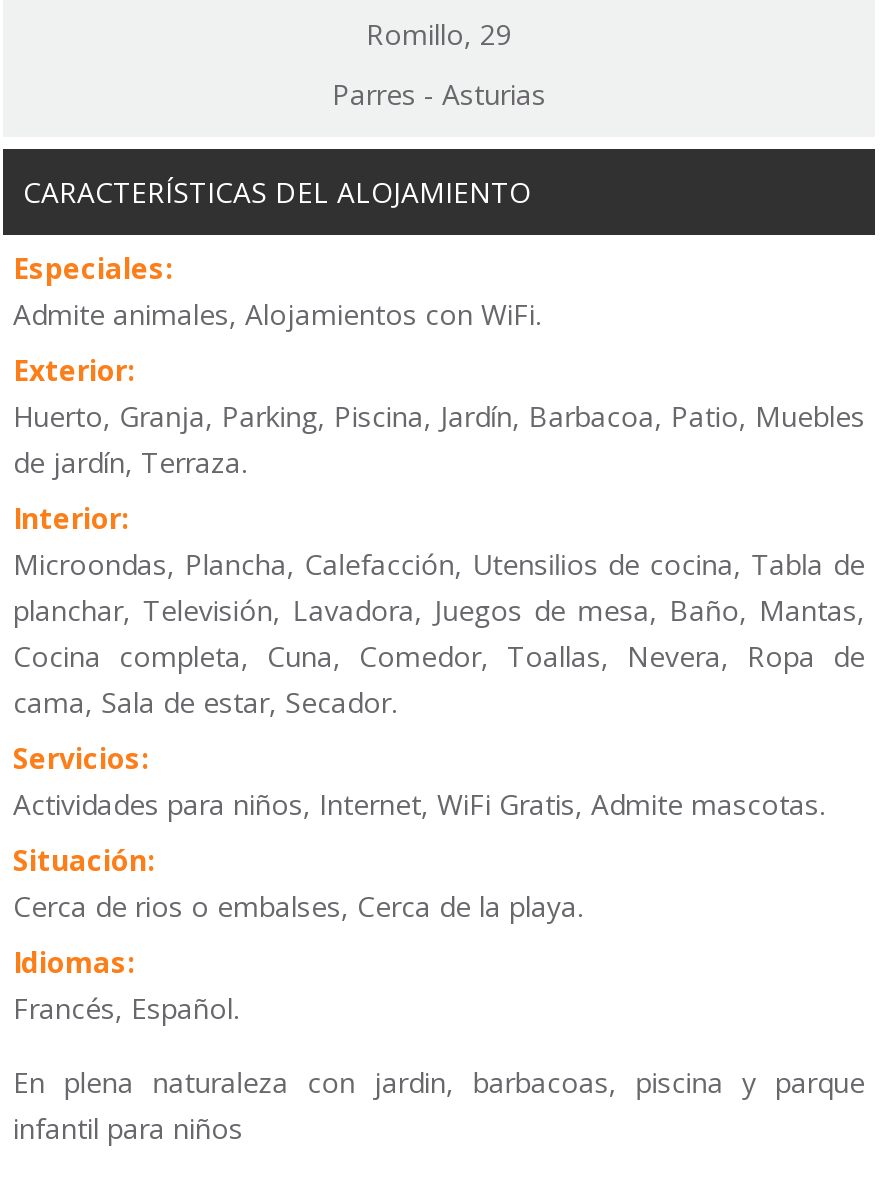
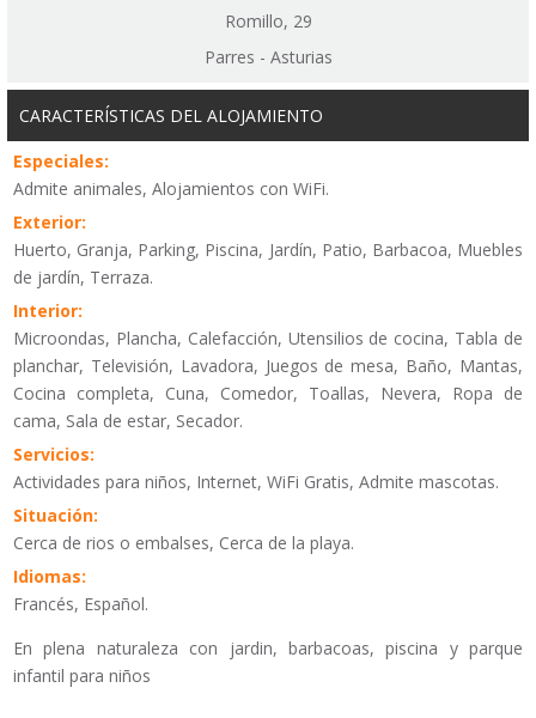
- Huerto, Granja, Parking, Piscina, Jardín, Barbacoa, Patio, Muebles
+ Huerto, Granja, Parking, Piscina, Jardín, Patio, Barbacoa, Muebles
